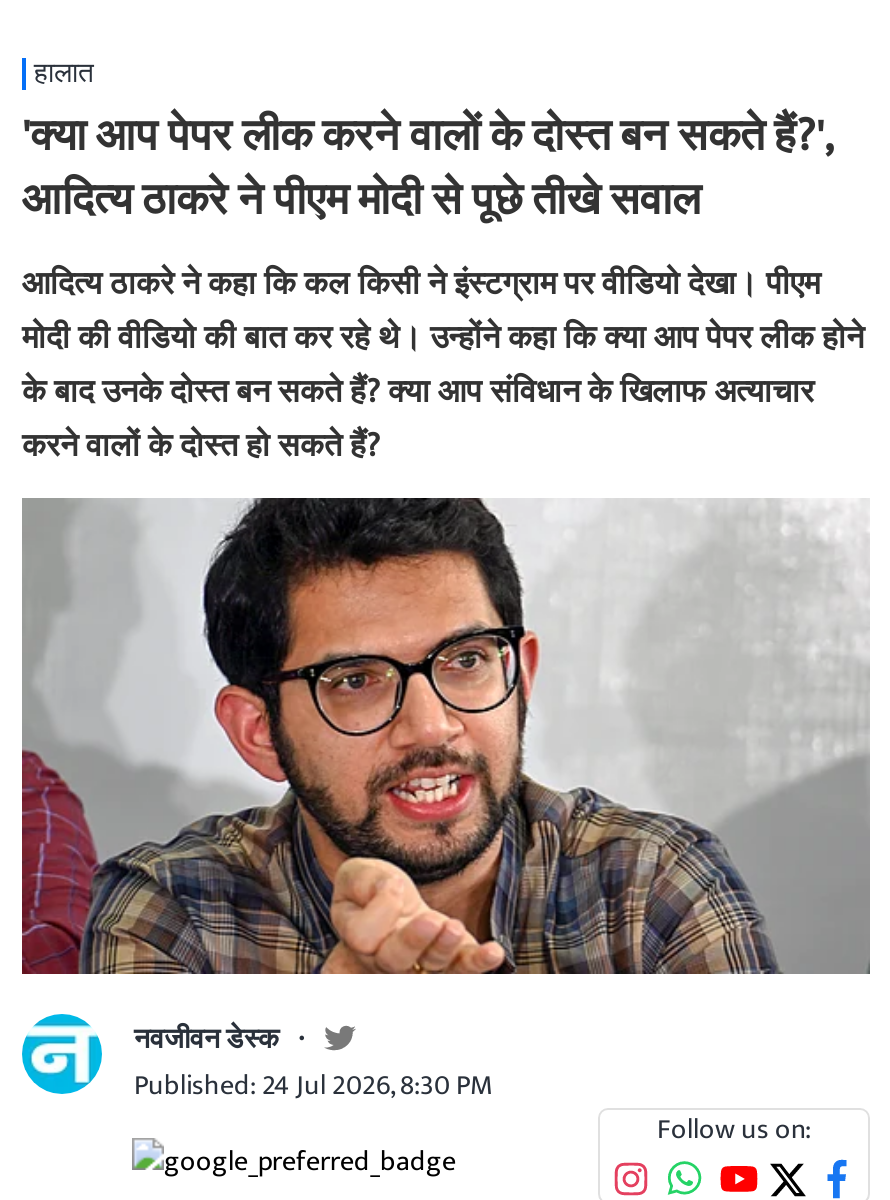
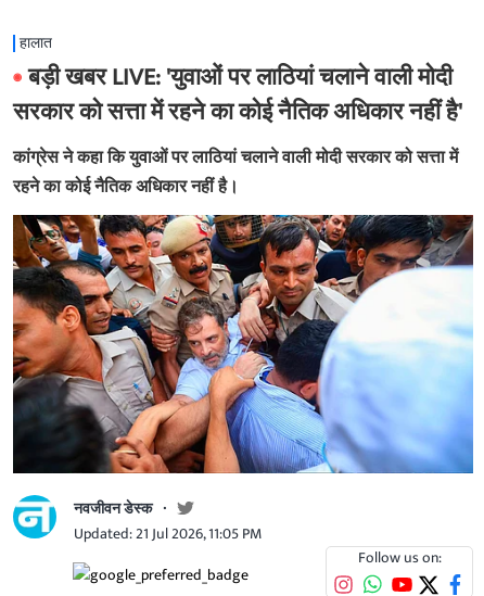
- 'क्या आप पेपर लीक करने वालों के दोस्त बन सकते हैं?',
- आदित्य ठाकरे ने पीएम मोदी से पूछे तीखे सवाल
- आदित्य ठाकरे ने कहा कि कल किसी ने इंस्टग्राम पर वीडियो देखा। पीएम
- मोदी की वीडियो की बात कर रहे थे। उन्होंने कहा कि क्या आप पेपर लीक होने
- के बाद उनके दोस्त बन सकते हैं? क्या आप संविधान के खिलाफ अत्याचार
- करने वालों के दोस्त हो सकते हैं?
+ बड़ी खबर LIVE: 'युवाओं पर लाठियां चलाने वाली मोदी
+ सरकार को सत्ता में रहने का कोई नैतिक अधिकार नहीं है'
+ कांग्रेस ने कहा कि युवाओं पर लाठियां चलाने वाली मोदी सरकार को सत्ता में
+ रहने का कोई नैतिक अधिकार नहीं है।

- [image]
+ [image]

- Published: 24 Jul 2026, 8:30 PM
+ Updated: 21 Jul 2026, 11:05 PM
